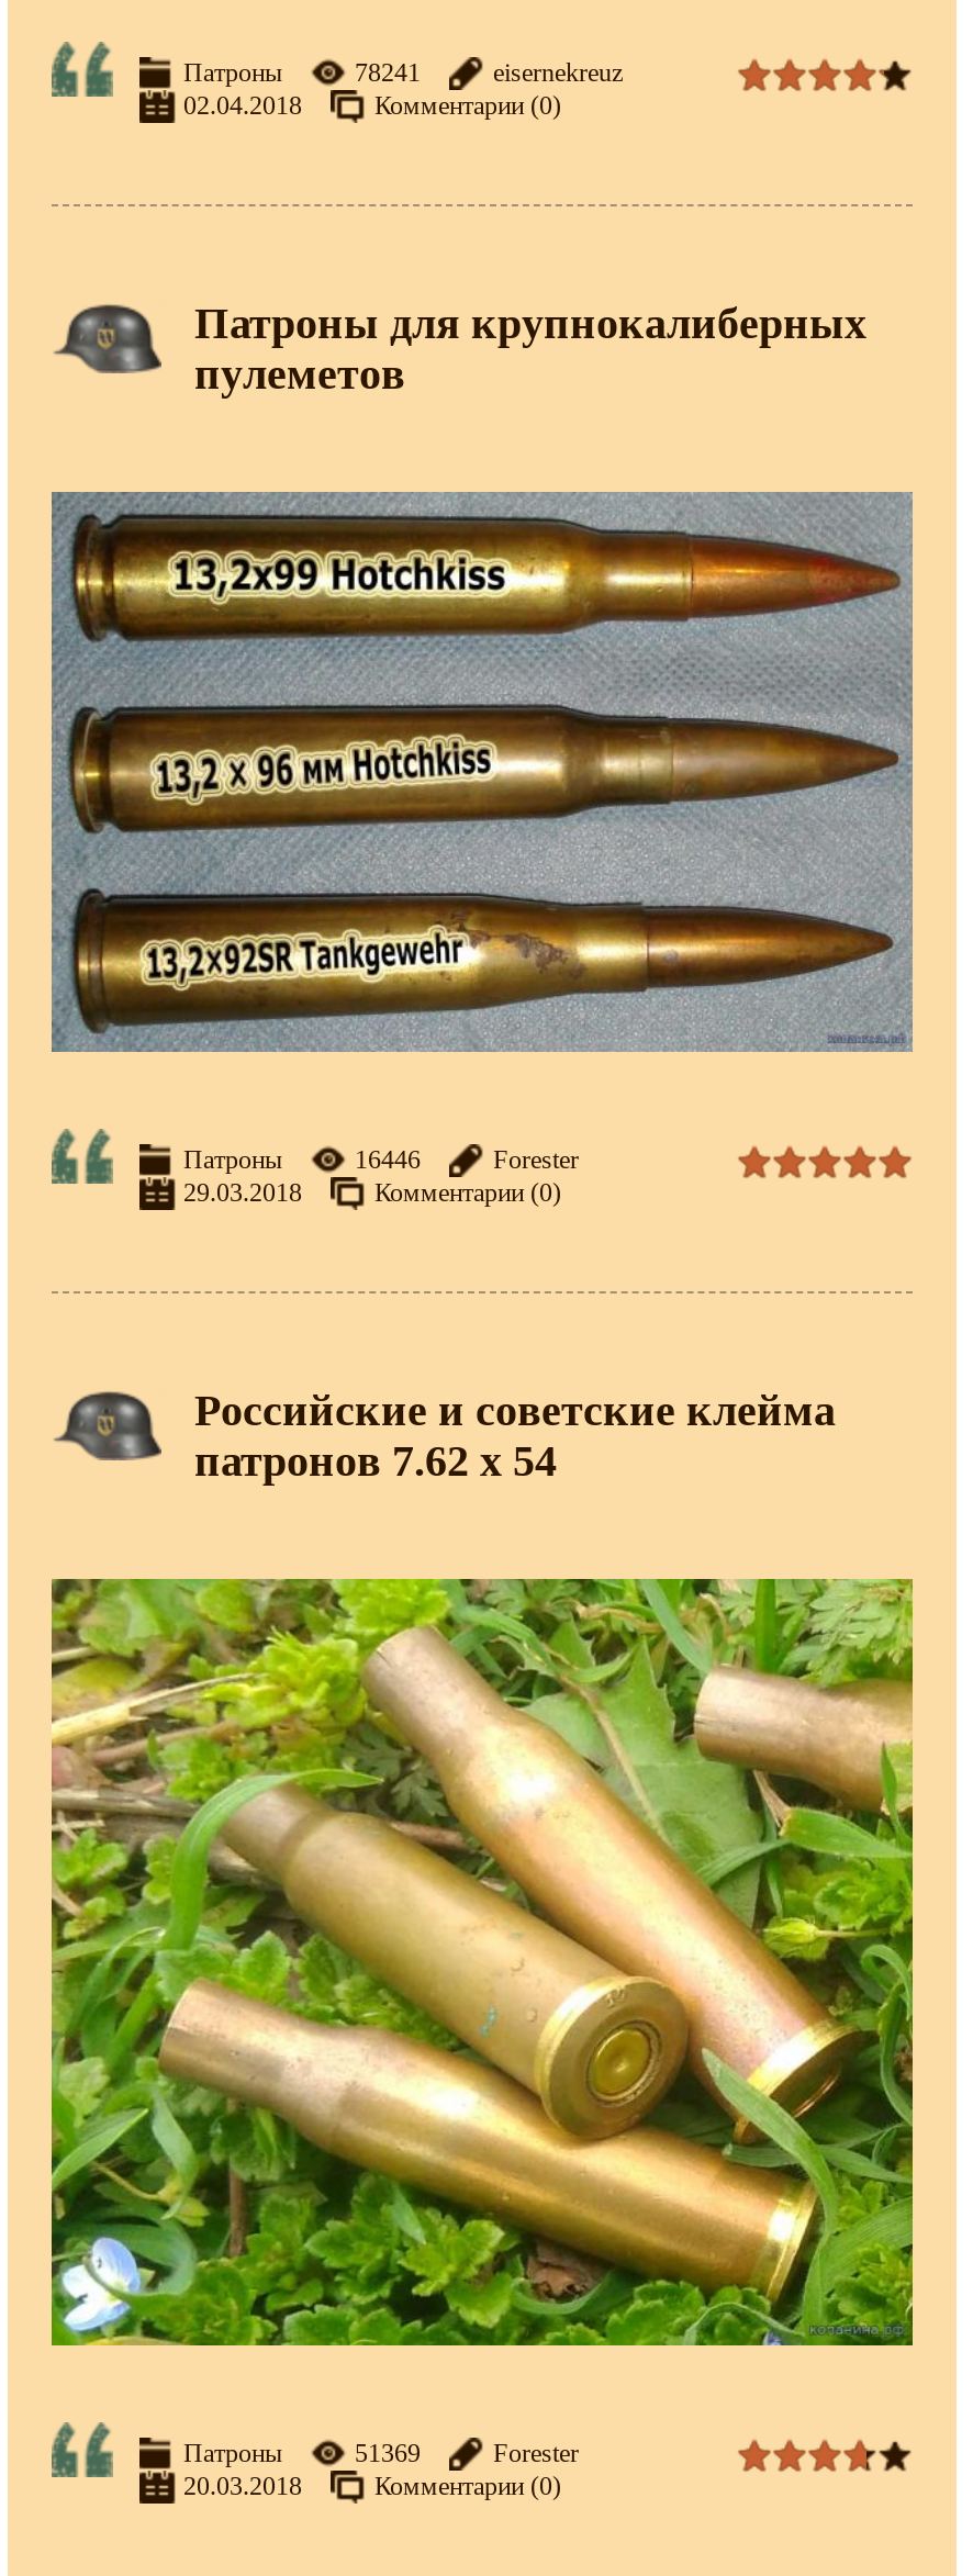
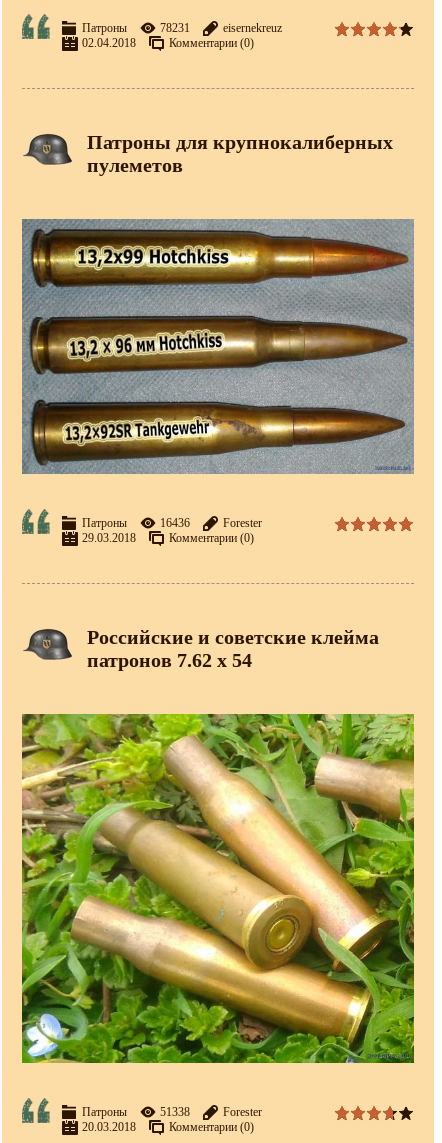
- 78241
+ 78231

- 16446
+ 16436

- 51369
+ 51338
